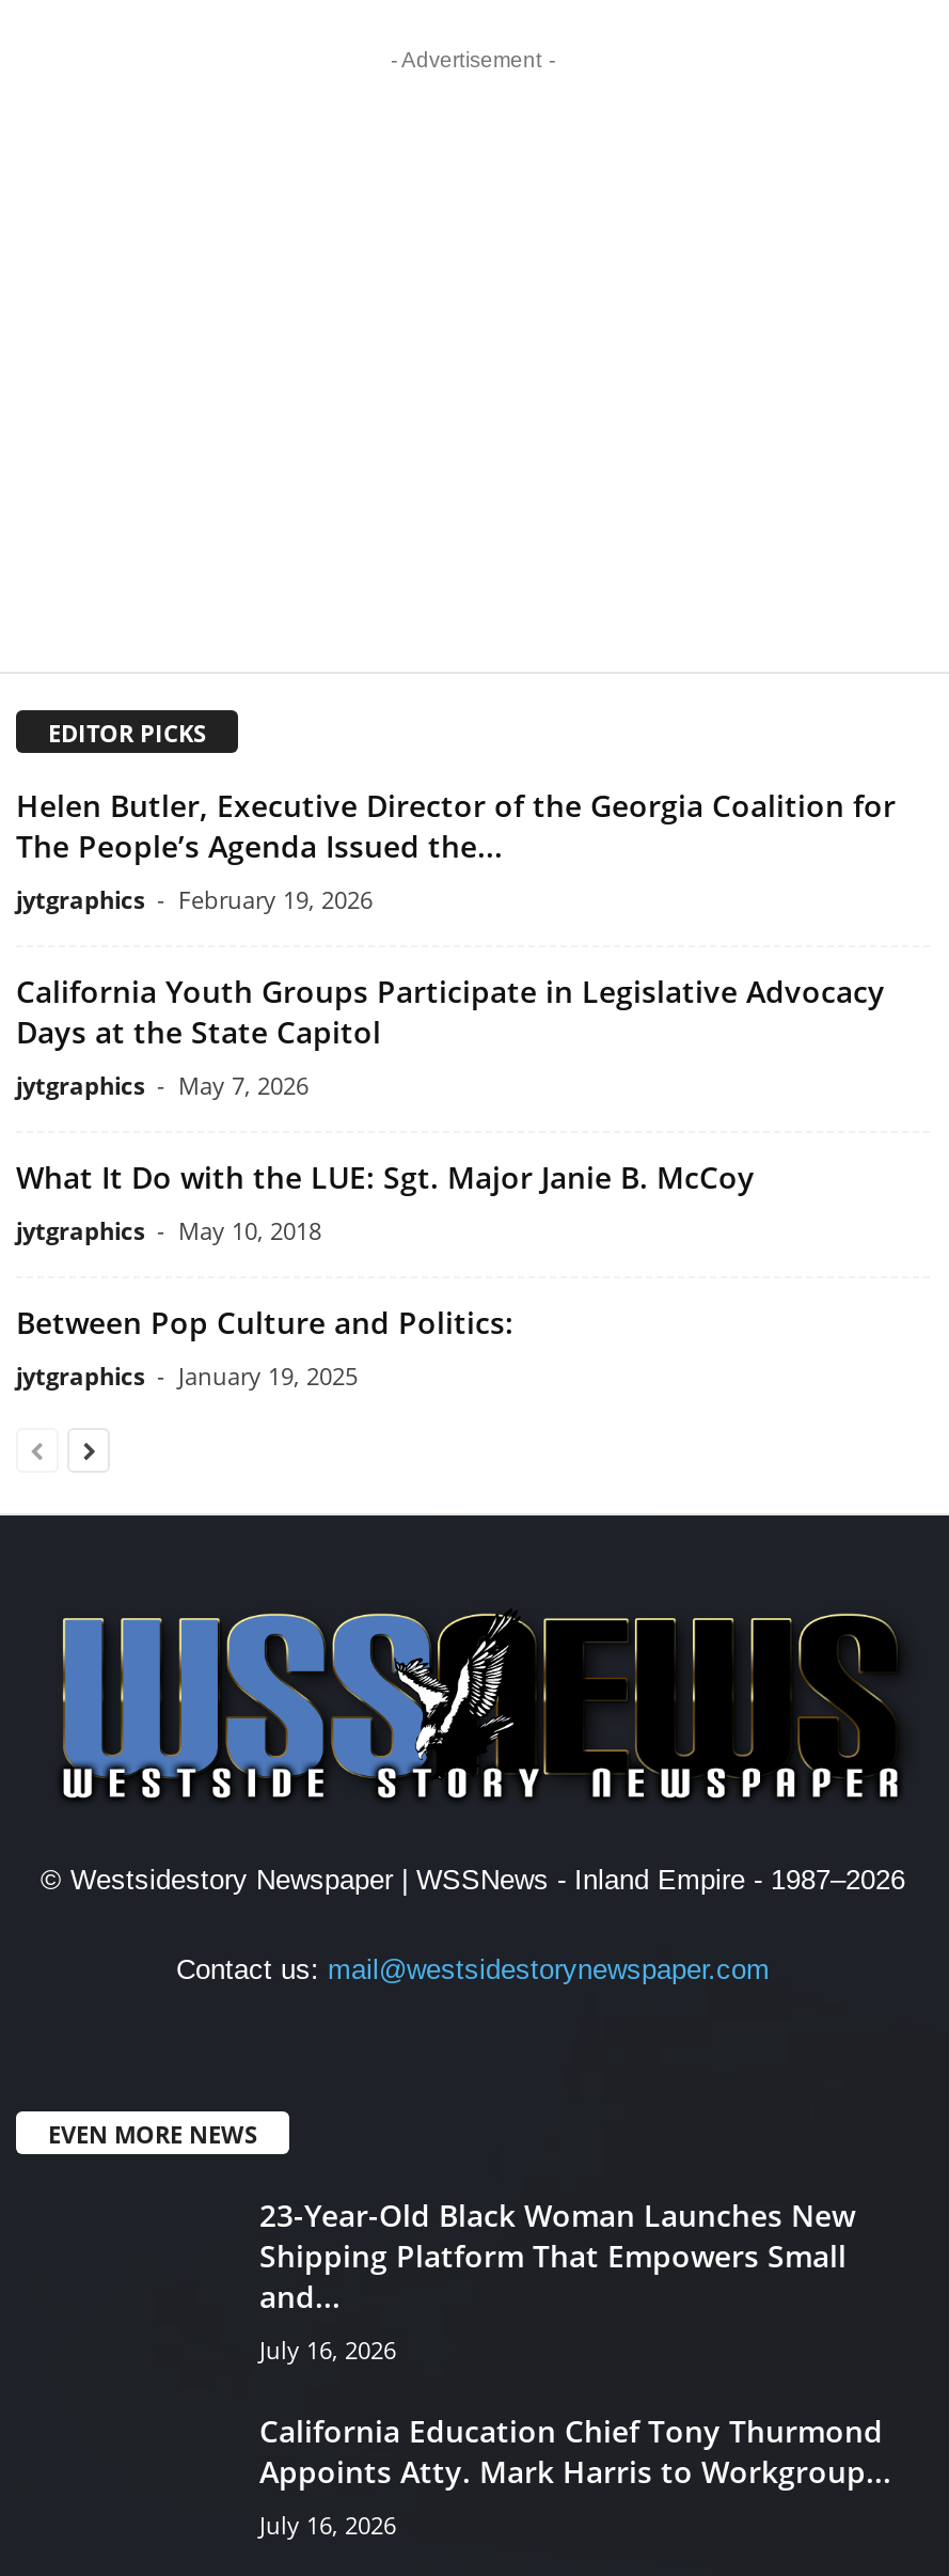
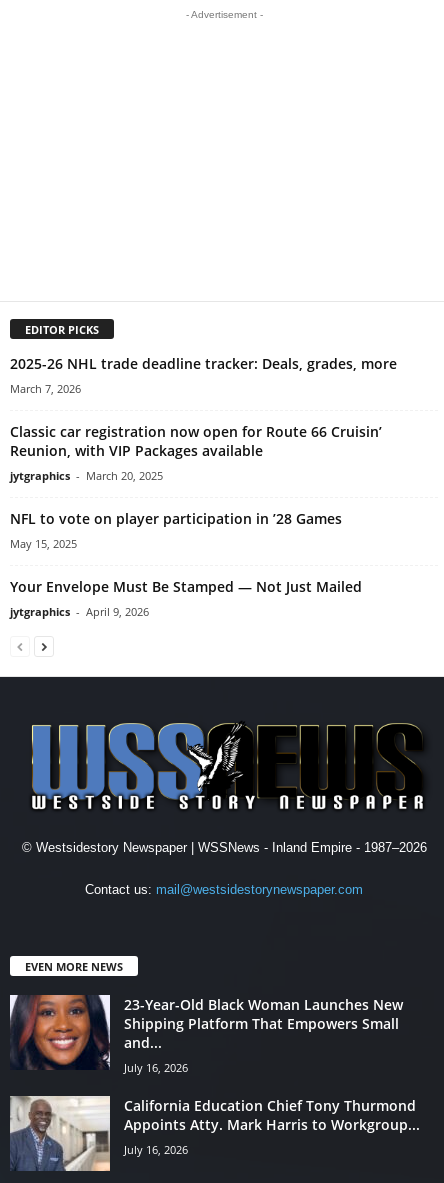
- Helen Butler, Executive Director of the Georgia Coalition for
- The People’s Agenda Issued the...
- jytgraphics - February 19, 2026
+ 2025-26 NHL trade deadline tracker: Deals, grades, more
+ March 7, 2026

- California Youth Groups Participate in Legislative Advocacy
- Days at the State Capitol
- jytgraphics - May 7, 2026
+ Classic car registration now open for Route 66 Cruisin’
+ Reunion, with VIP Packages available
+ jytgraphics - March 20, 2025

- What It Do with the LUE: Sgt. Major Janie B. McCoy
- jytgraphics - May 10, 2018
+ NFL to vote on player participation in ’28 Games
+ May 15, 2025

- Between Pop Culture and Politics:
- jytgraphics - January 19, 2025
+ Your Envelope Must Be Stamped — Not Just Mailed
+ jytgraphics - April 9, 2026

+ [image]

+ [image]
